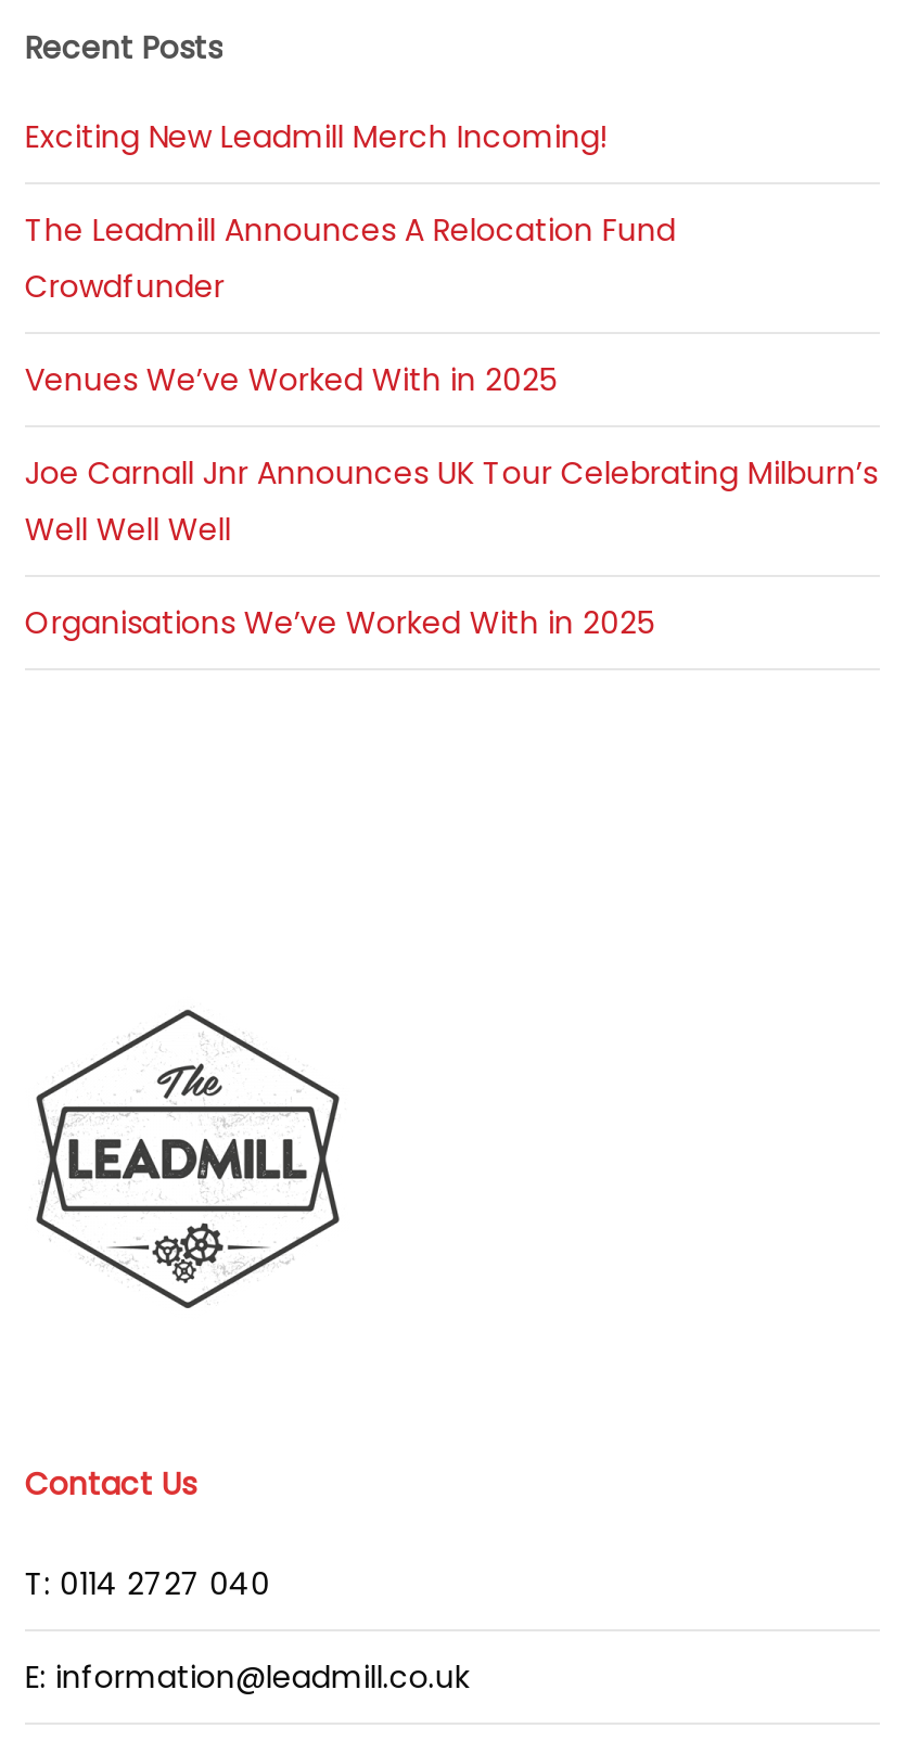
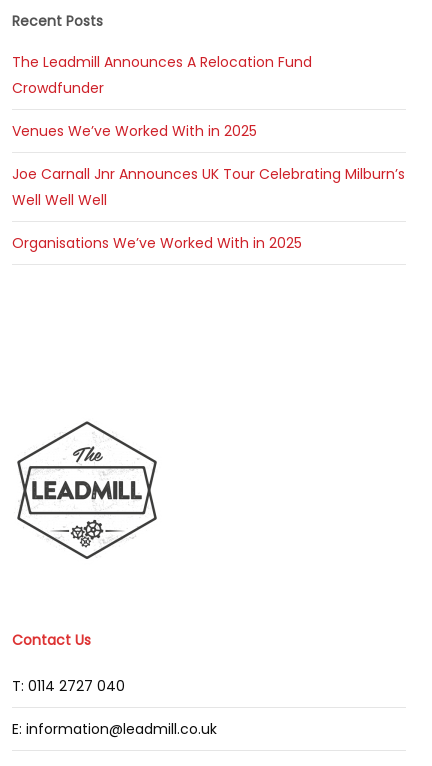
- Exciting New Leadmill Merch Incoming!
